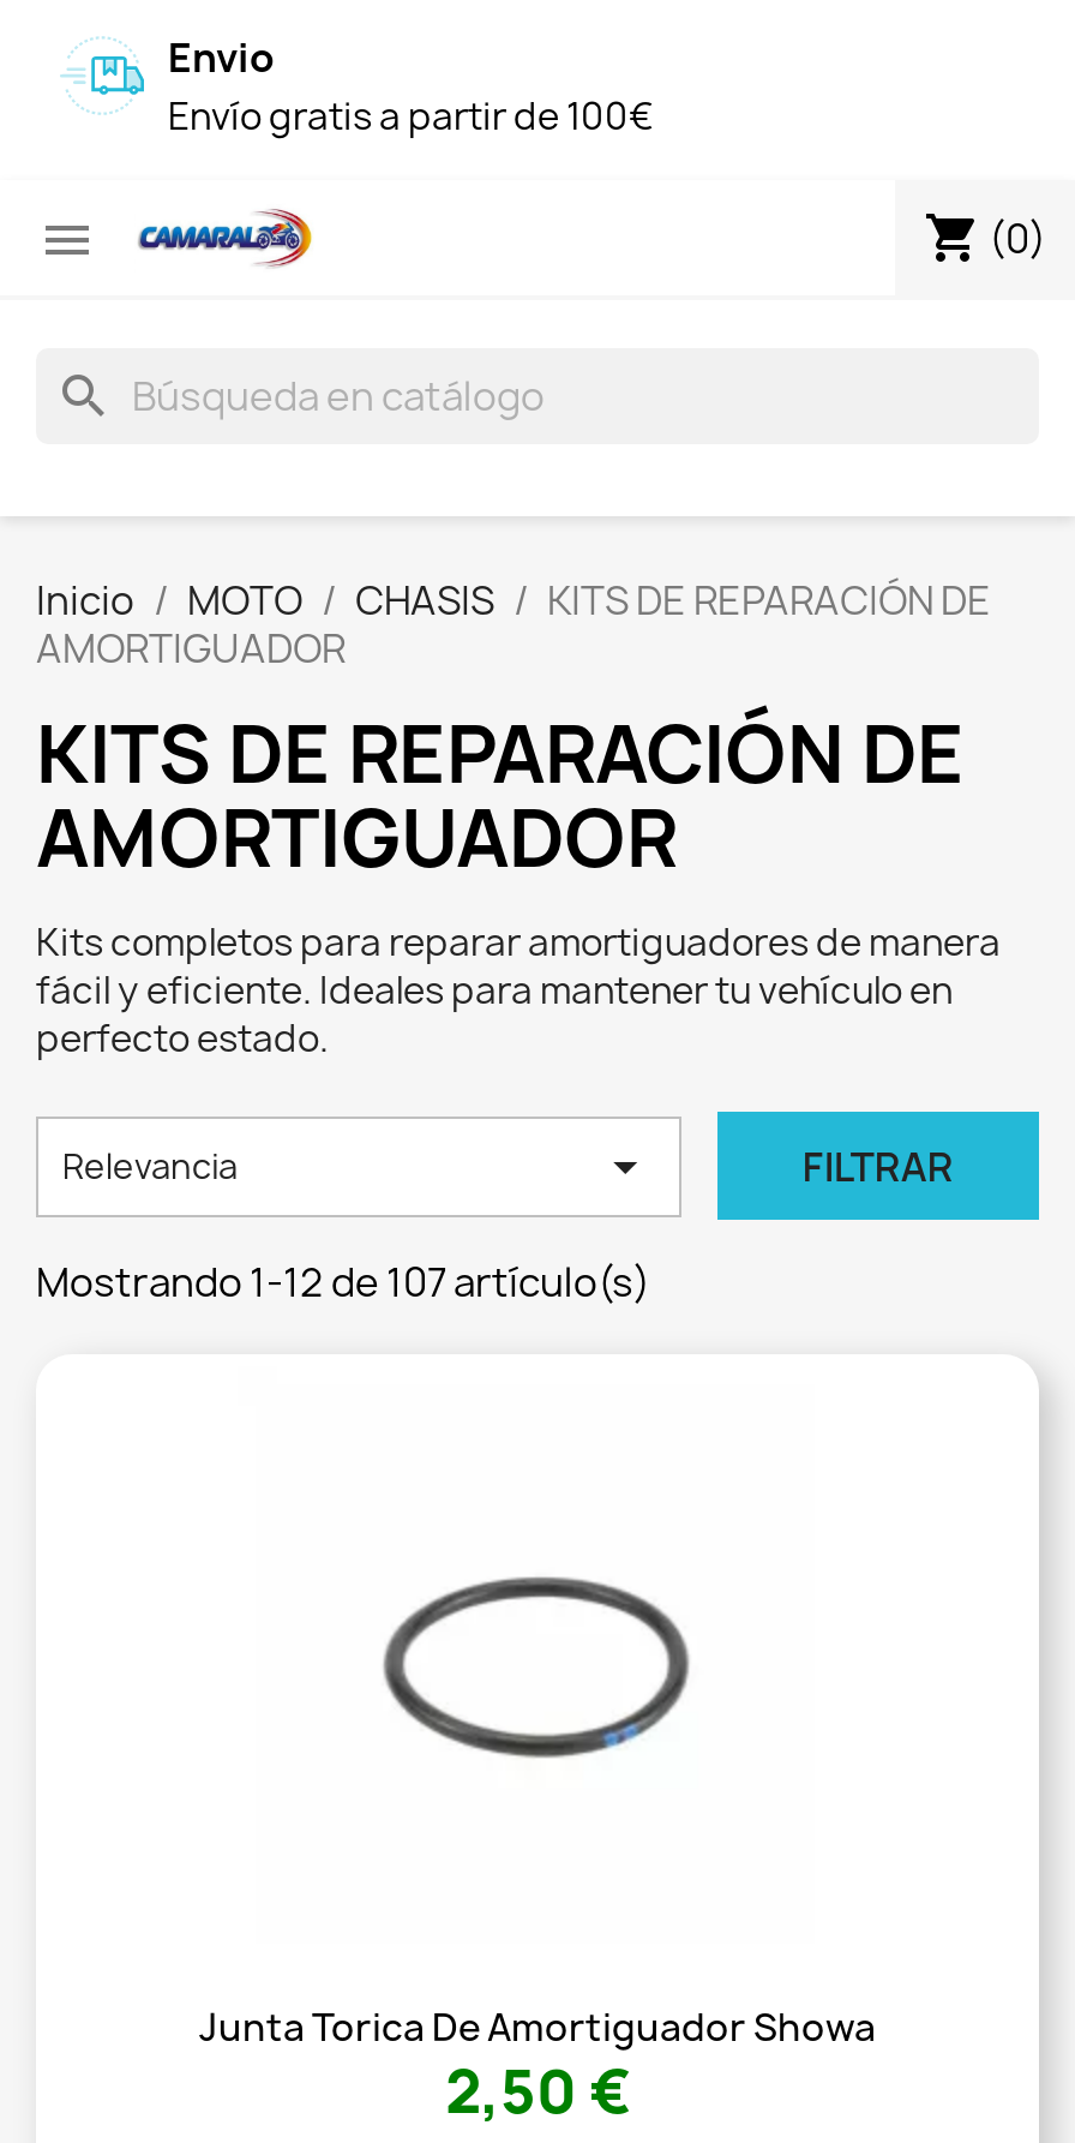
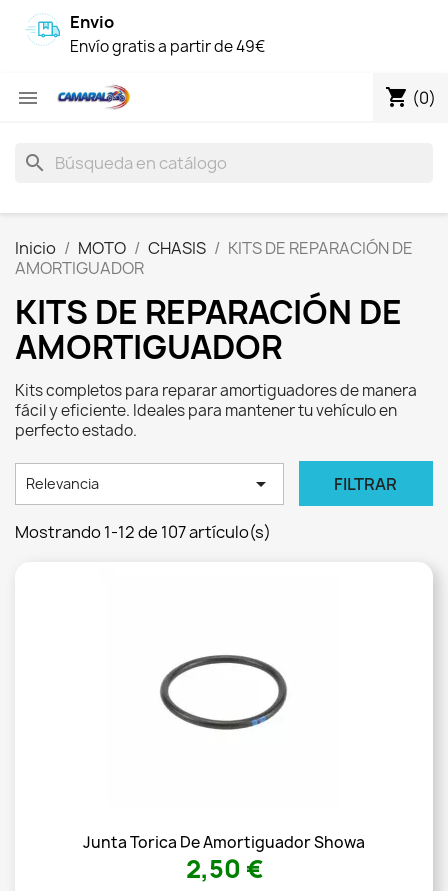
- Envío gratis a partir de 100€
+ Envío gratis a partir de 49€
